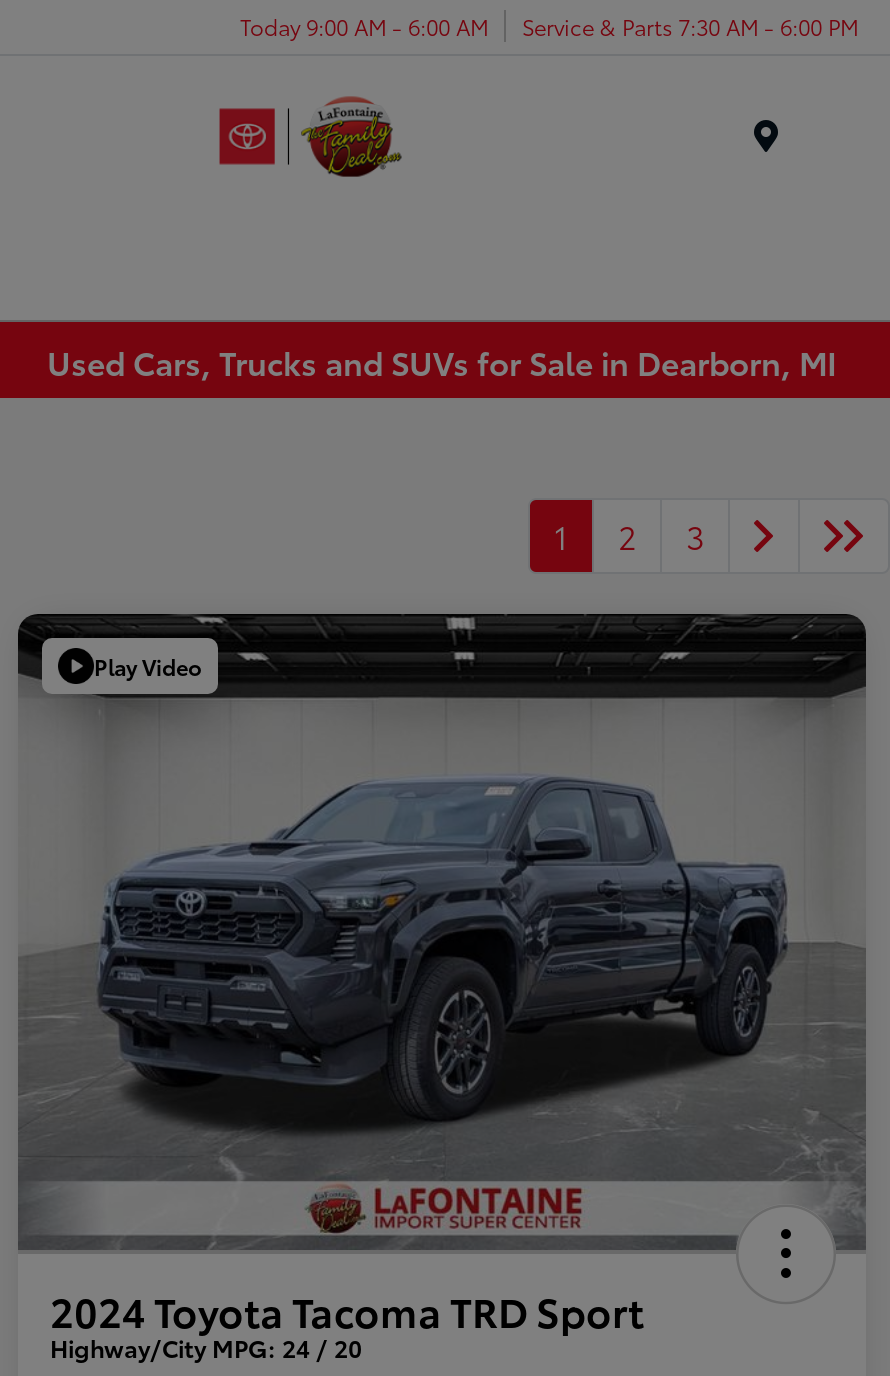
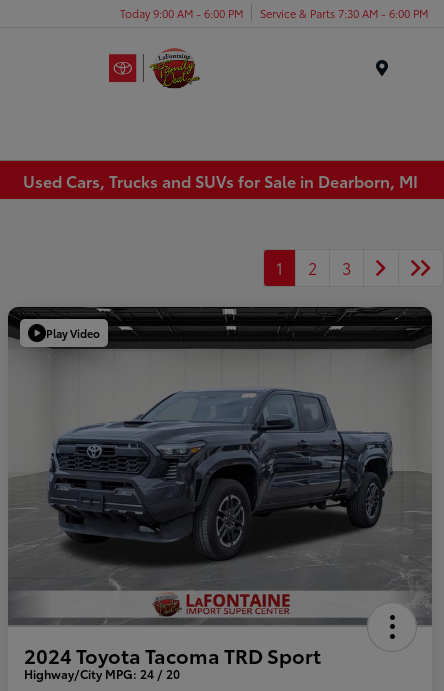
- Today 9:00 AM - 6:00 AM Service & Parts 7:30 AM - 6:00 PM
+ Today 9:00 AM - 6:00 PM Service & Parts 7:30 AM - 6:00 PM
